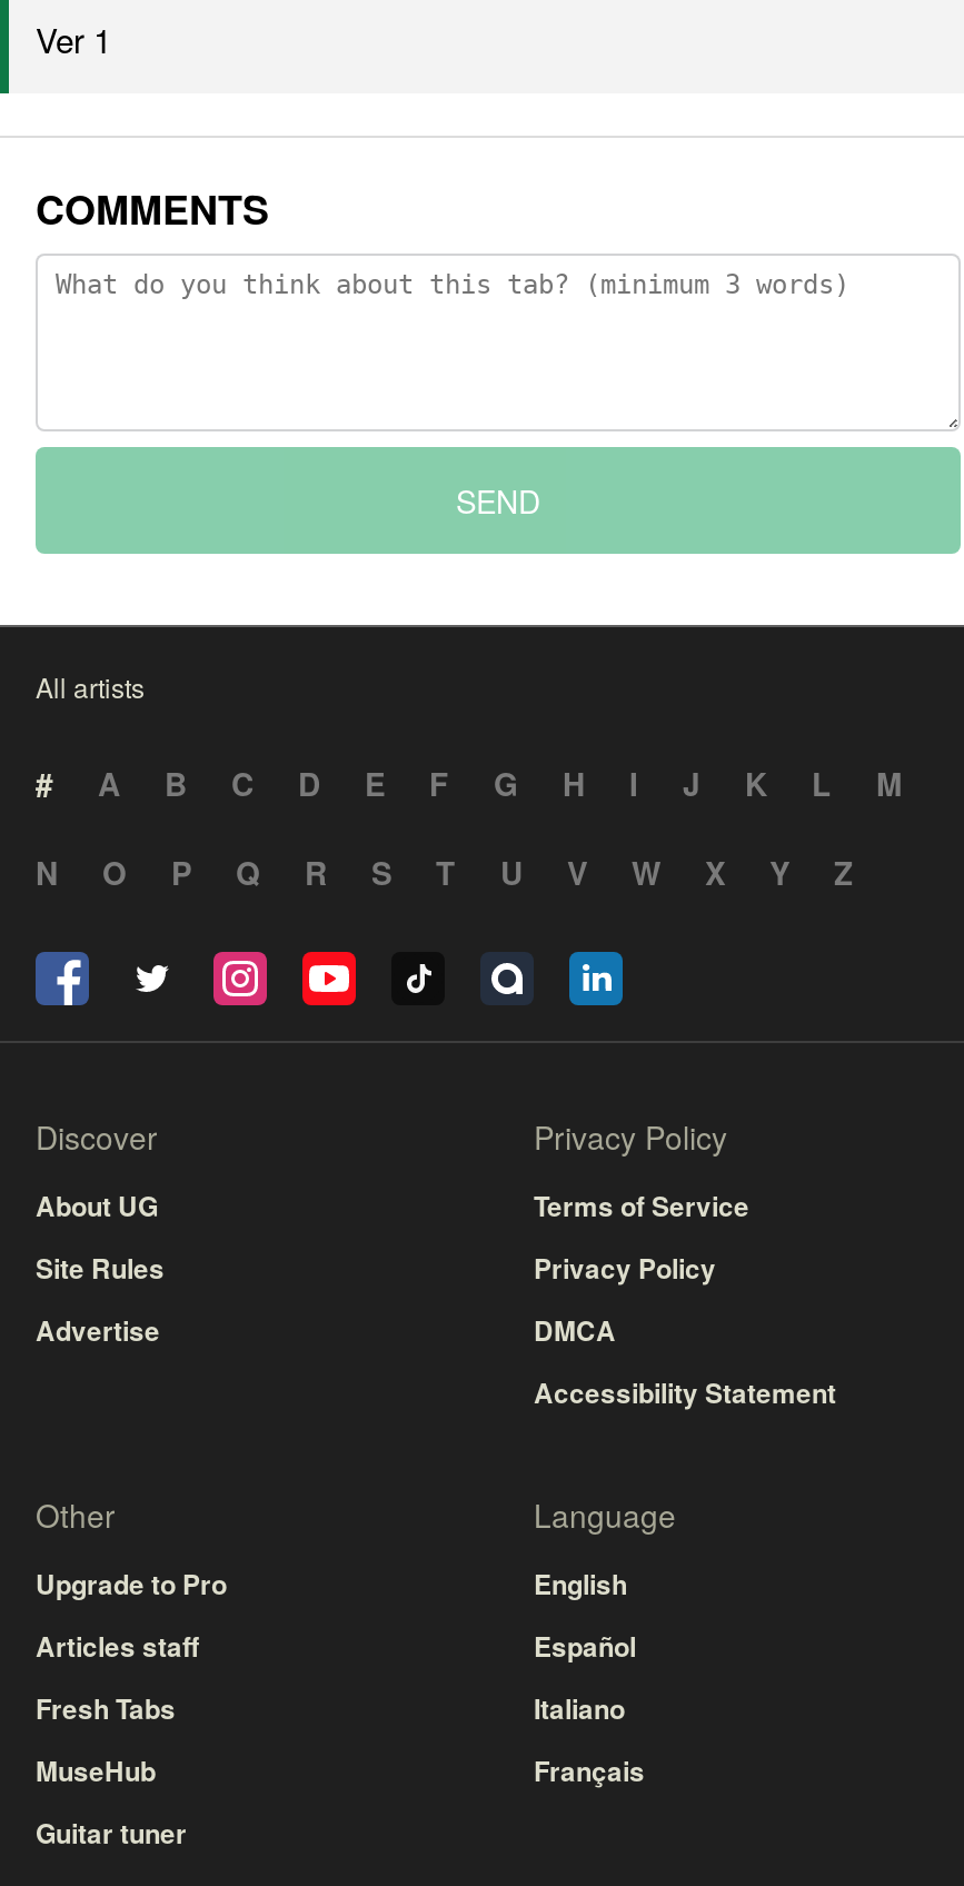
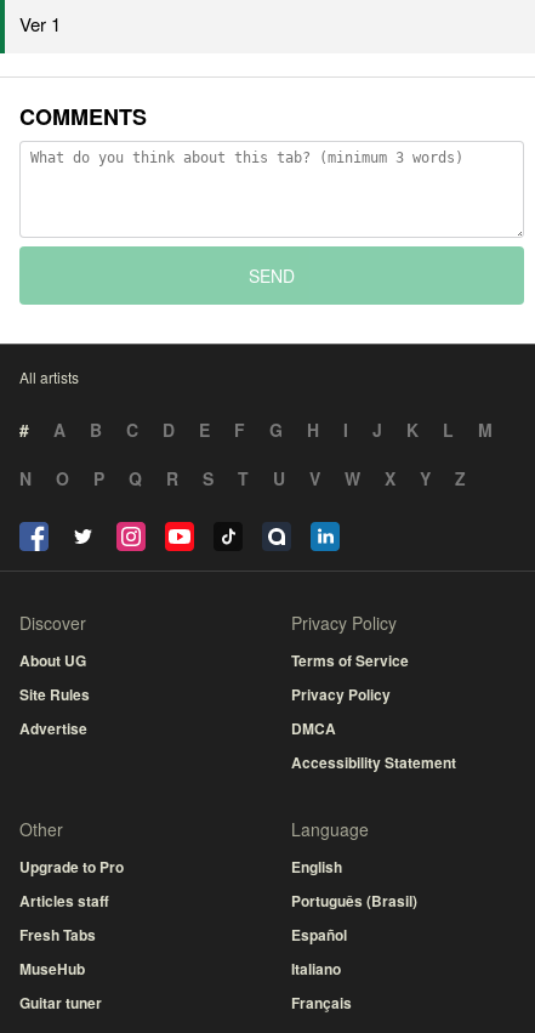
moved down: Español | Italiano | Français

+ Português (Brasil)
